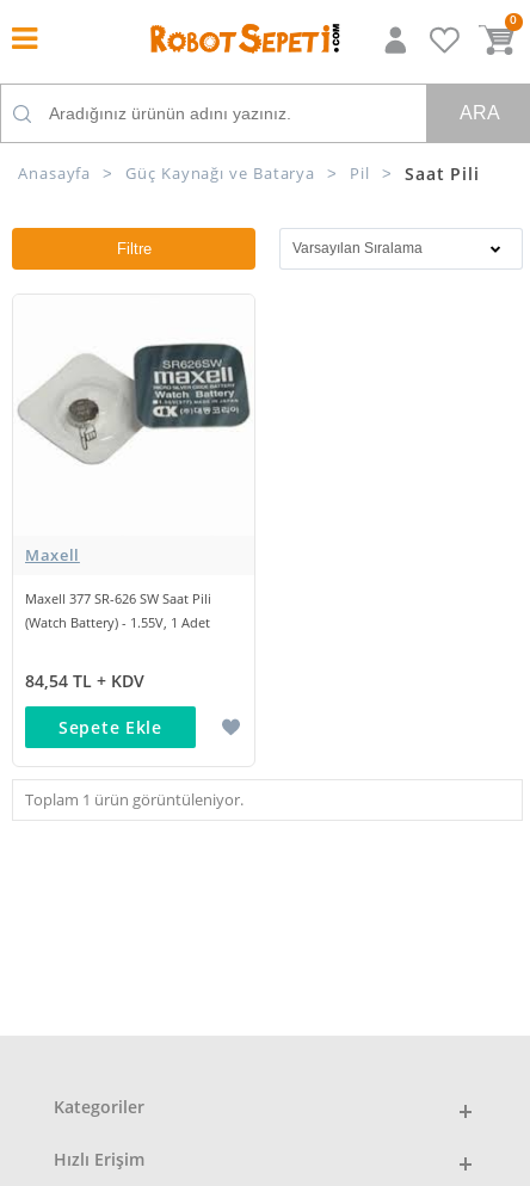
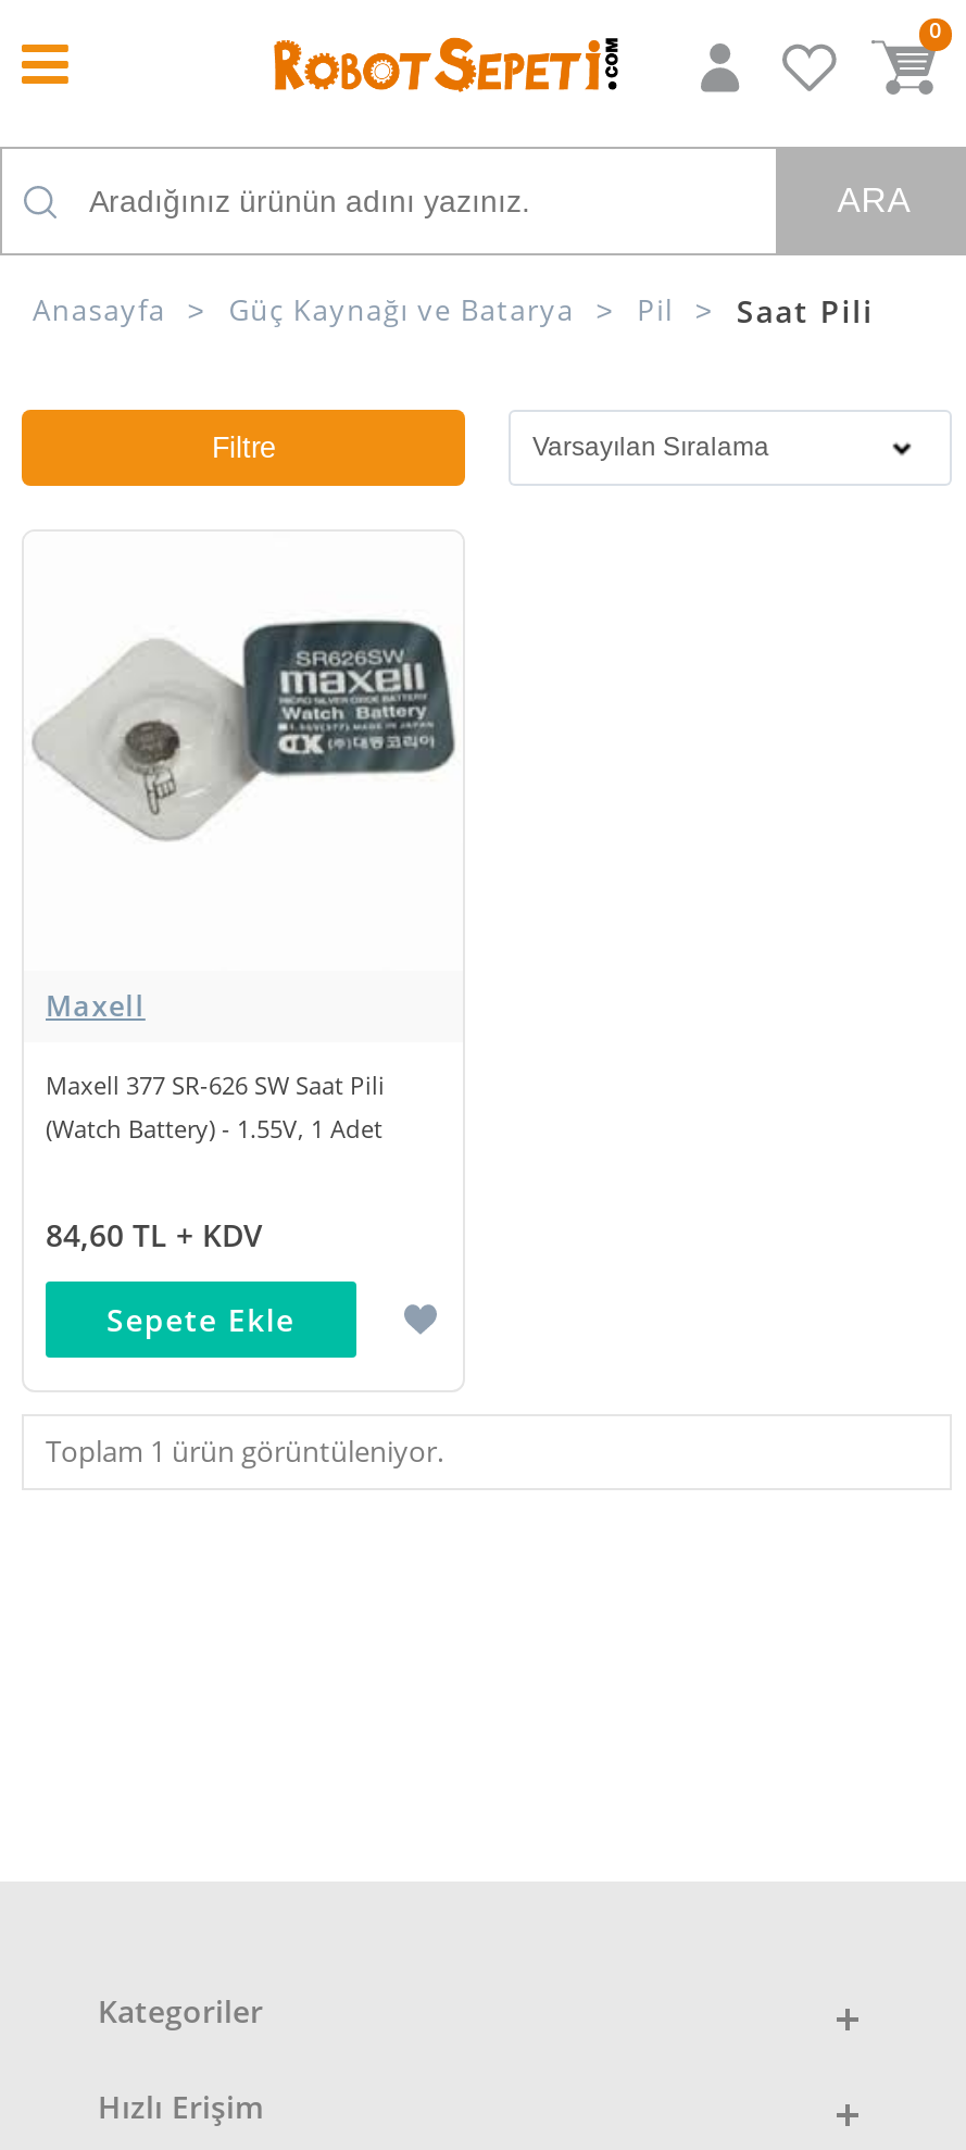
- 84,54 TL + KDV
+ 84,60 TL + KDV
